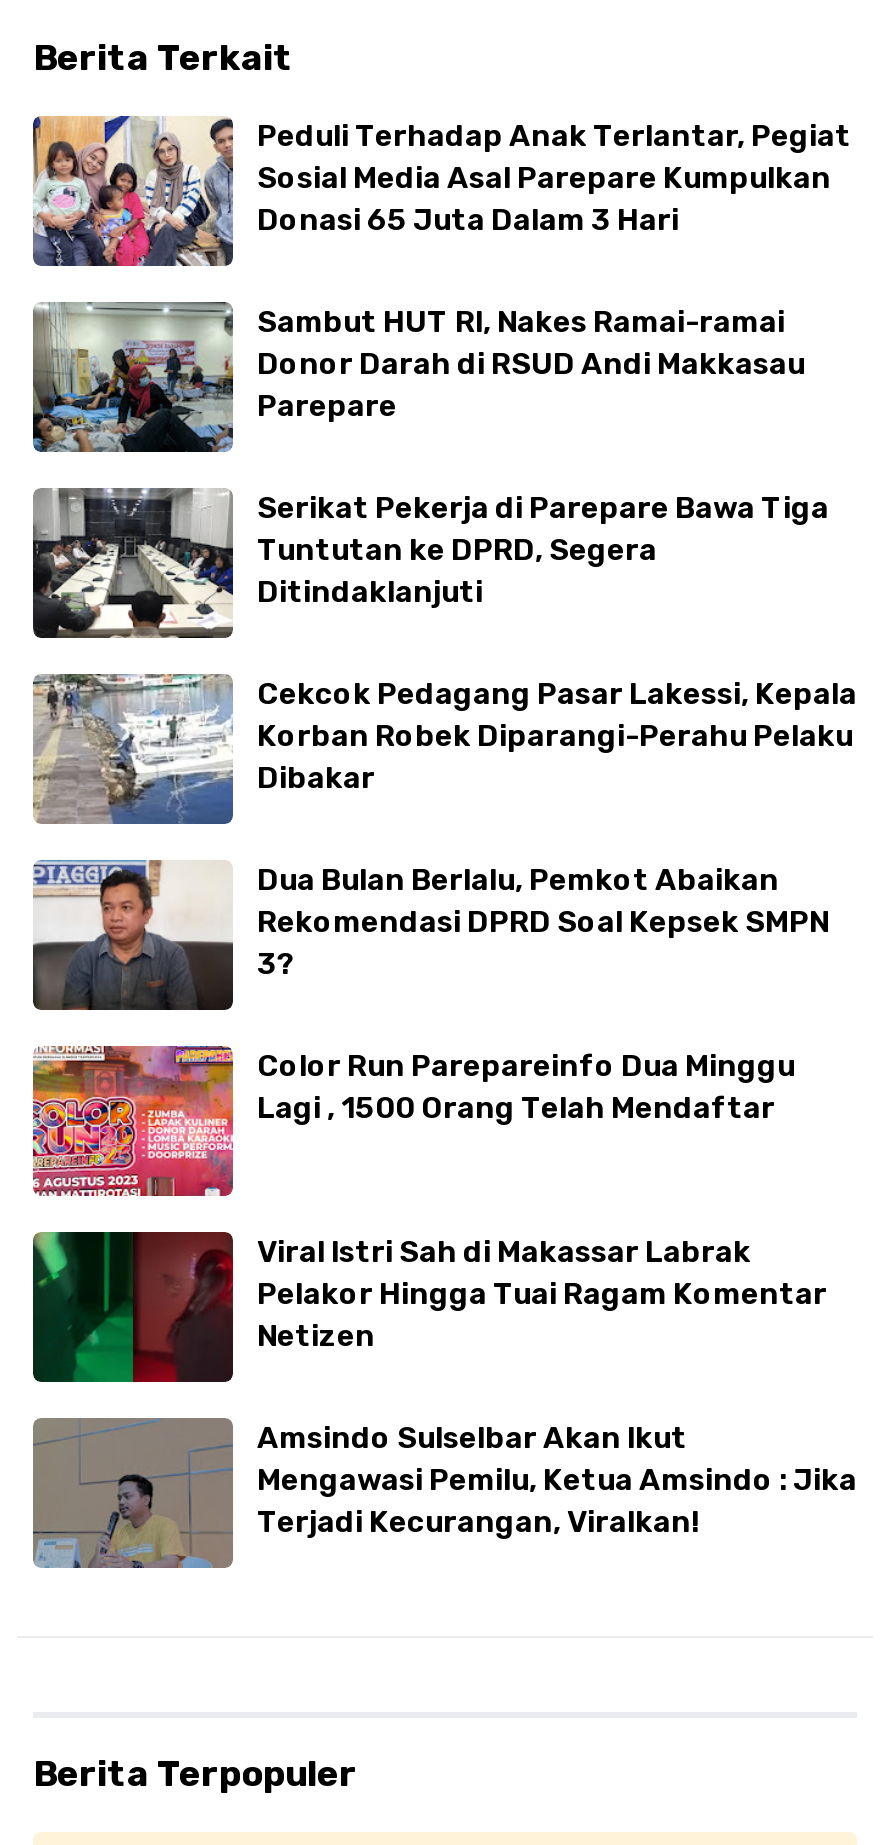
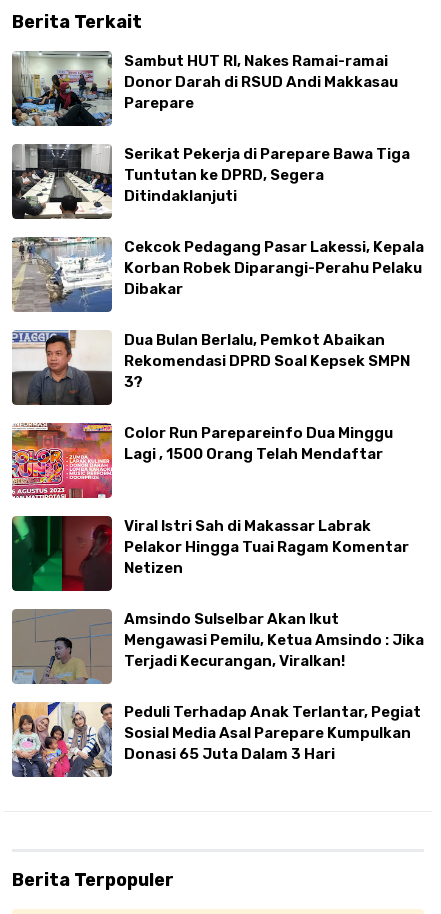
moved down: [image] | Peduli Terhadap Anak Terlantar, Pegiat | Sosial Media Asal Parepare Kumpulkan | Donasi 65 Juta Dalam 3 Hari

moved up: [image] | Sambut HUT RI, Nakes Ramai-ramai | Donor Darah di RSUD Andi Makkasau | ... | Mengawasi Pemilu, Ketua Amsindo : Jika | Terjadi Kecurangan, Viralkan!
